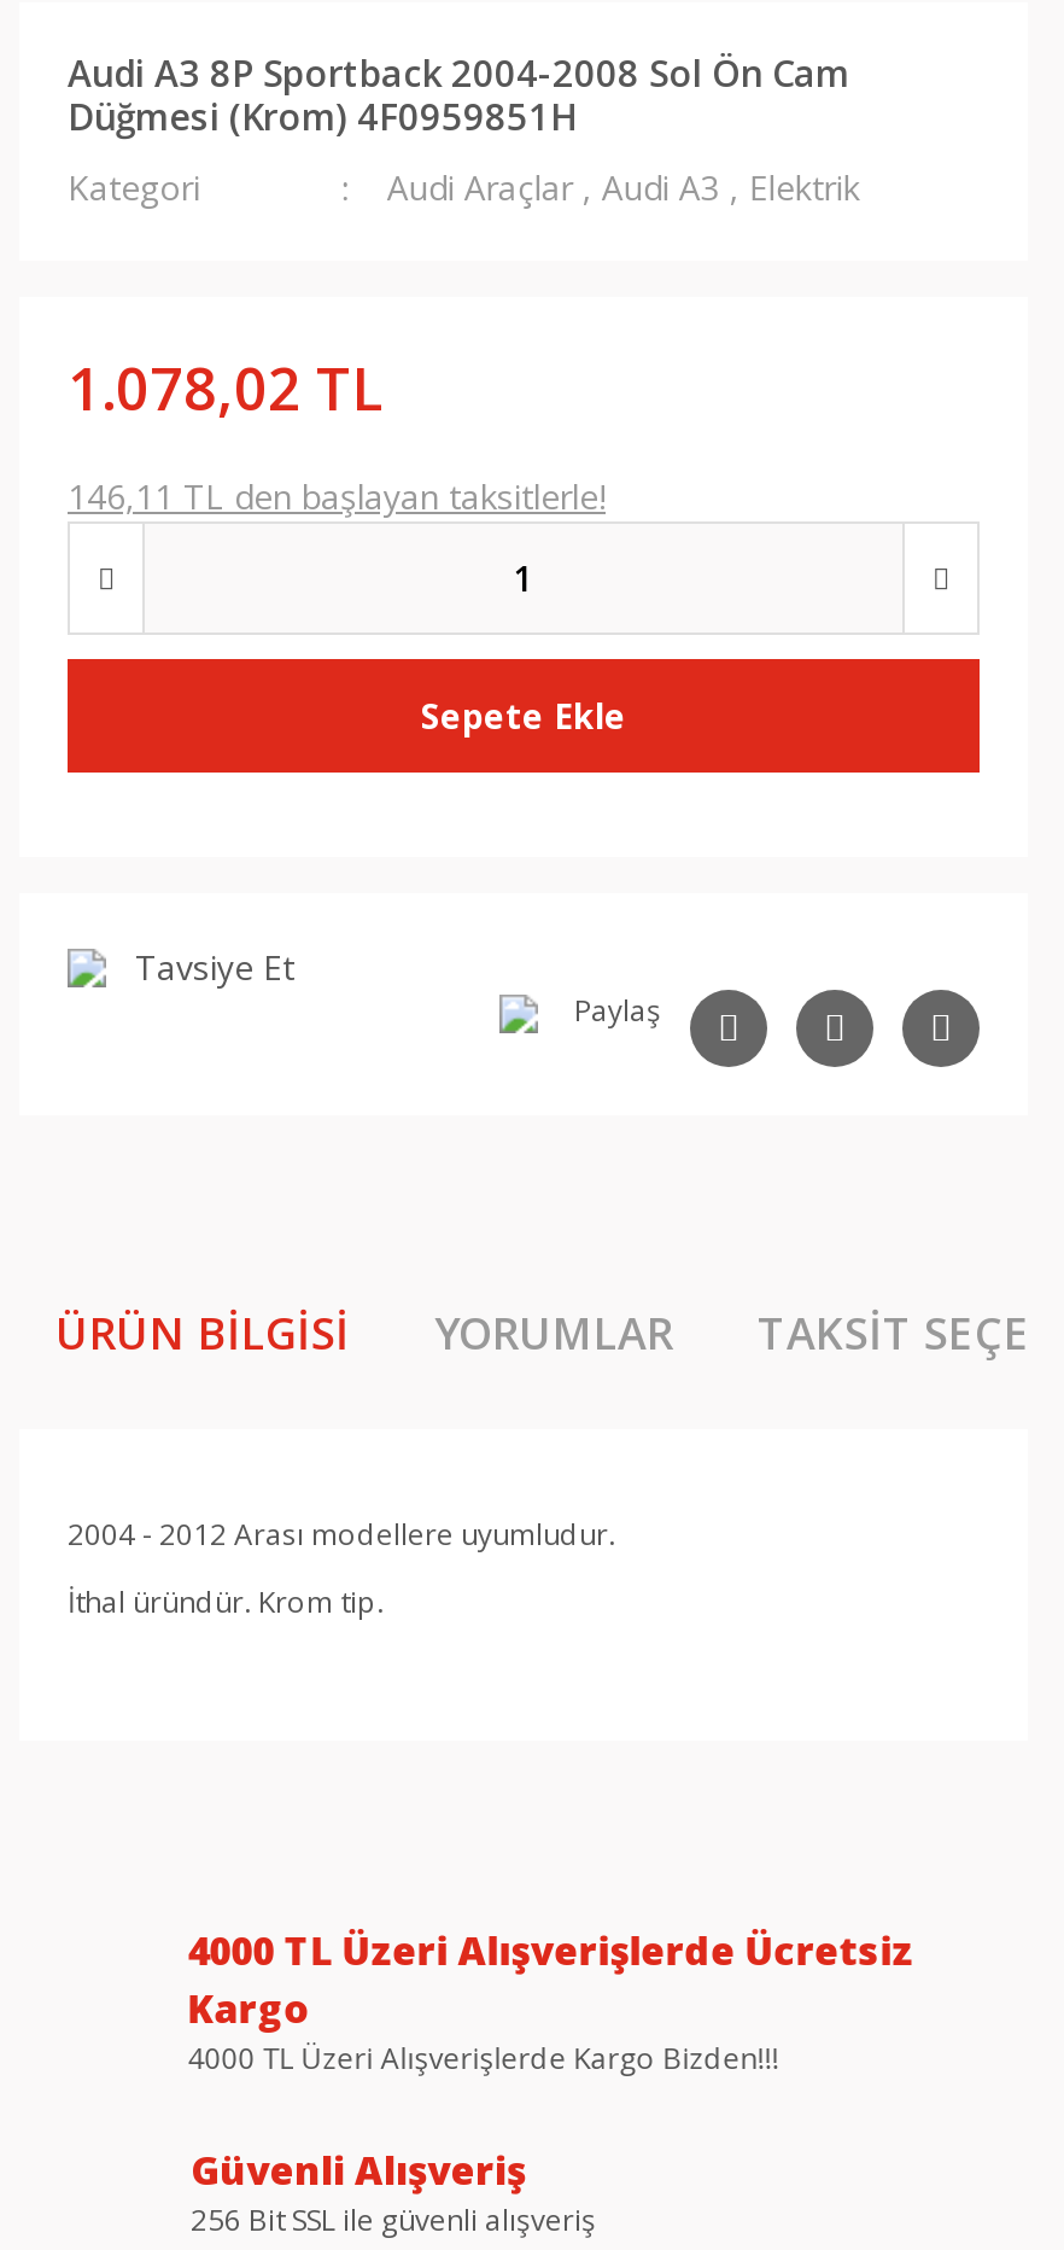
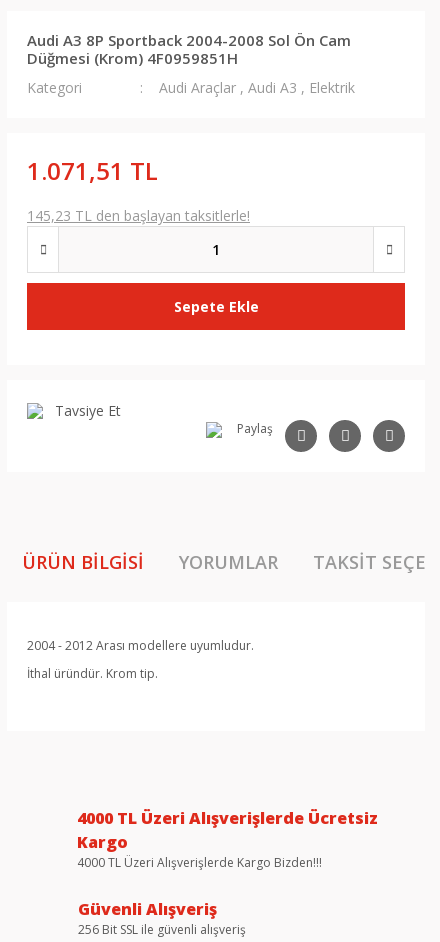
- 1.078,02 TL
+ 1.071,51 TL

- 146,11 TL den başlayan taksitlerle!
+ 145,23 TL den başlayan taksitlerle!
